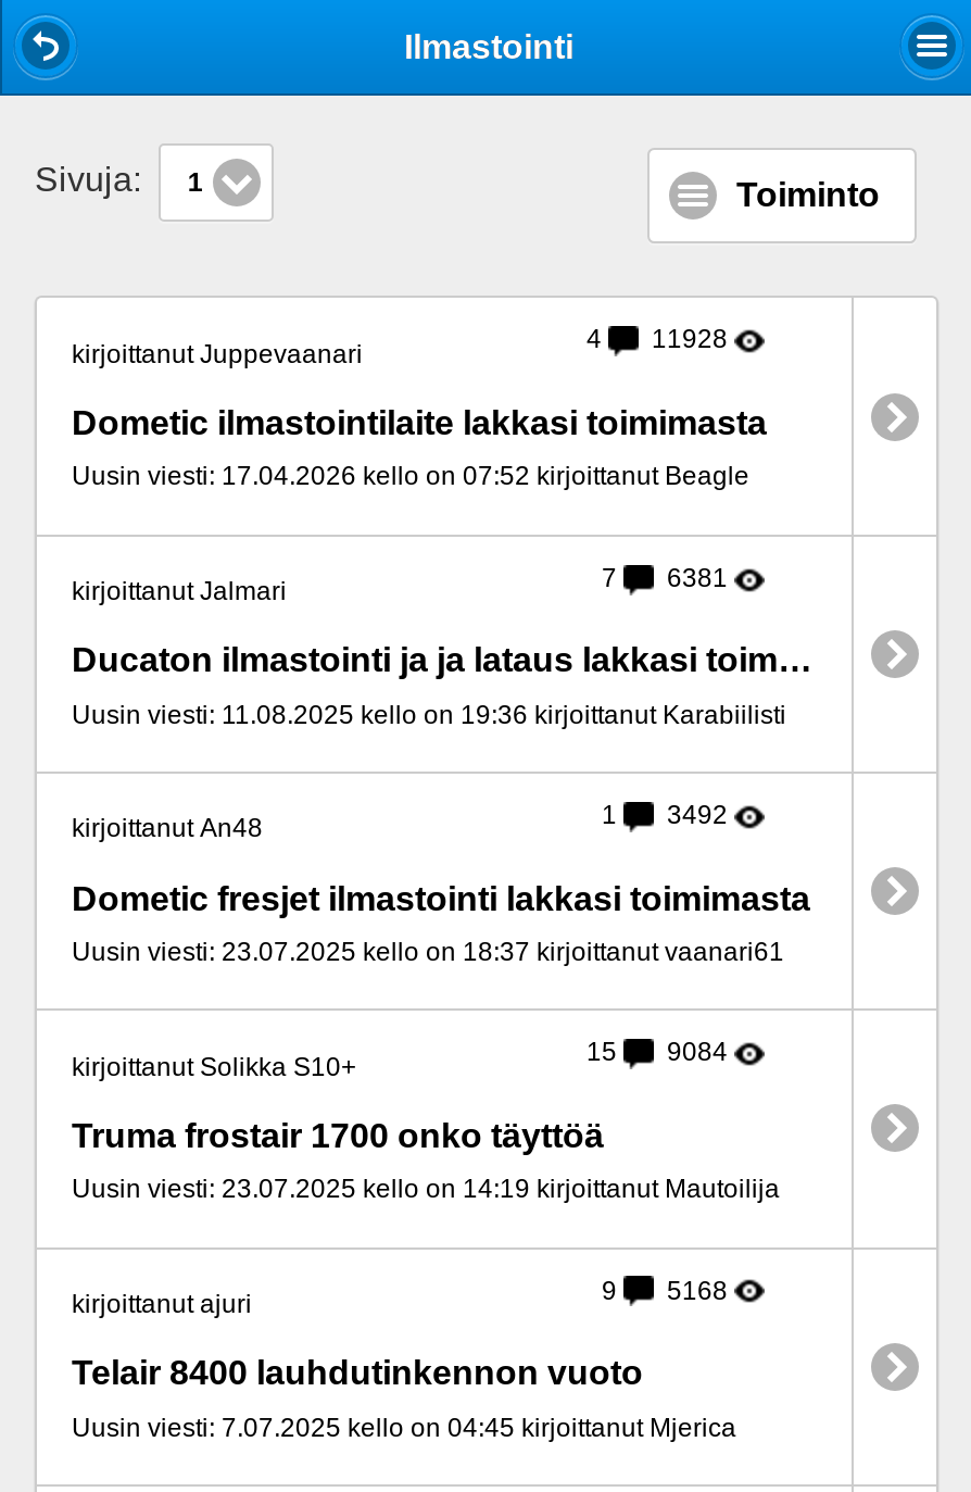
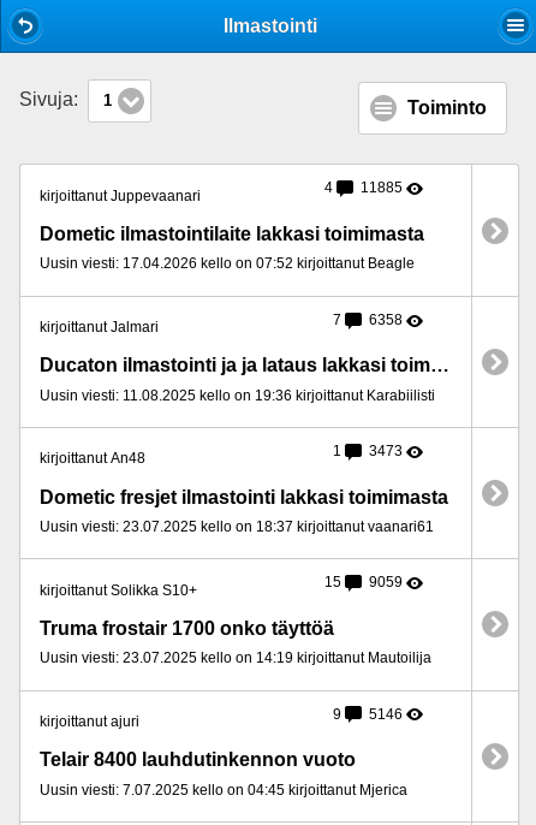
- 4 11928
+ 4 11885

- 7 6381
+ 7 6358

- 1 3492
+ 1 3473

- 15 9084
+ 15 9059

- 5168
+ 5146
